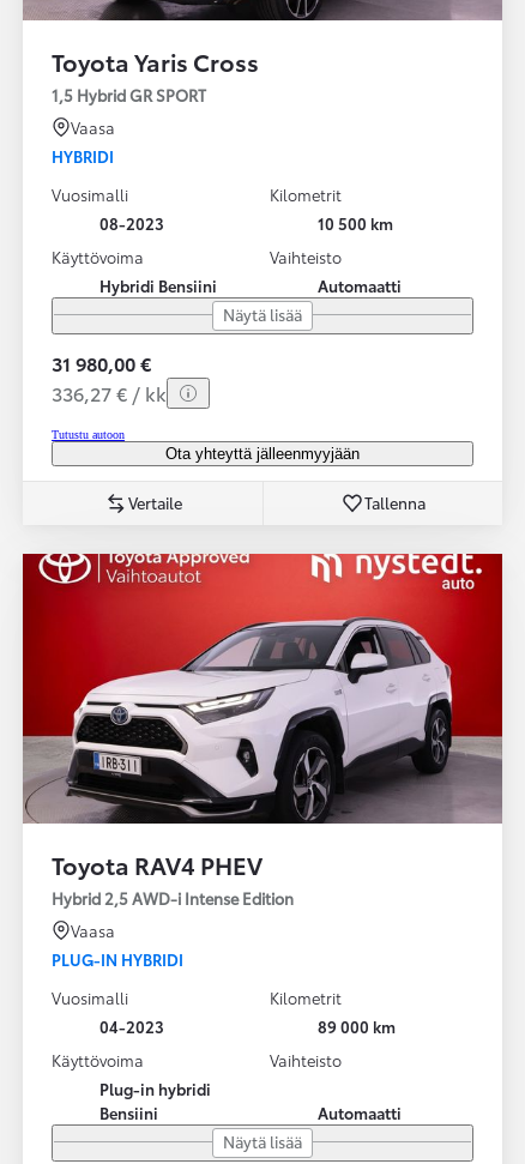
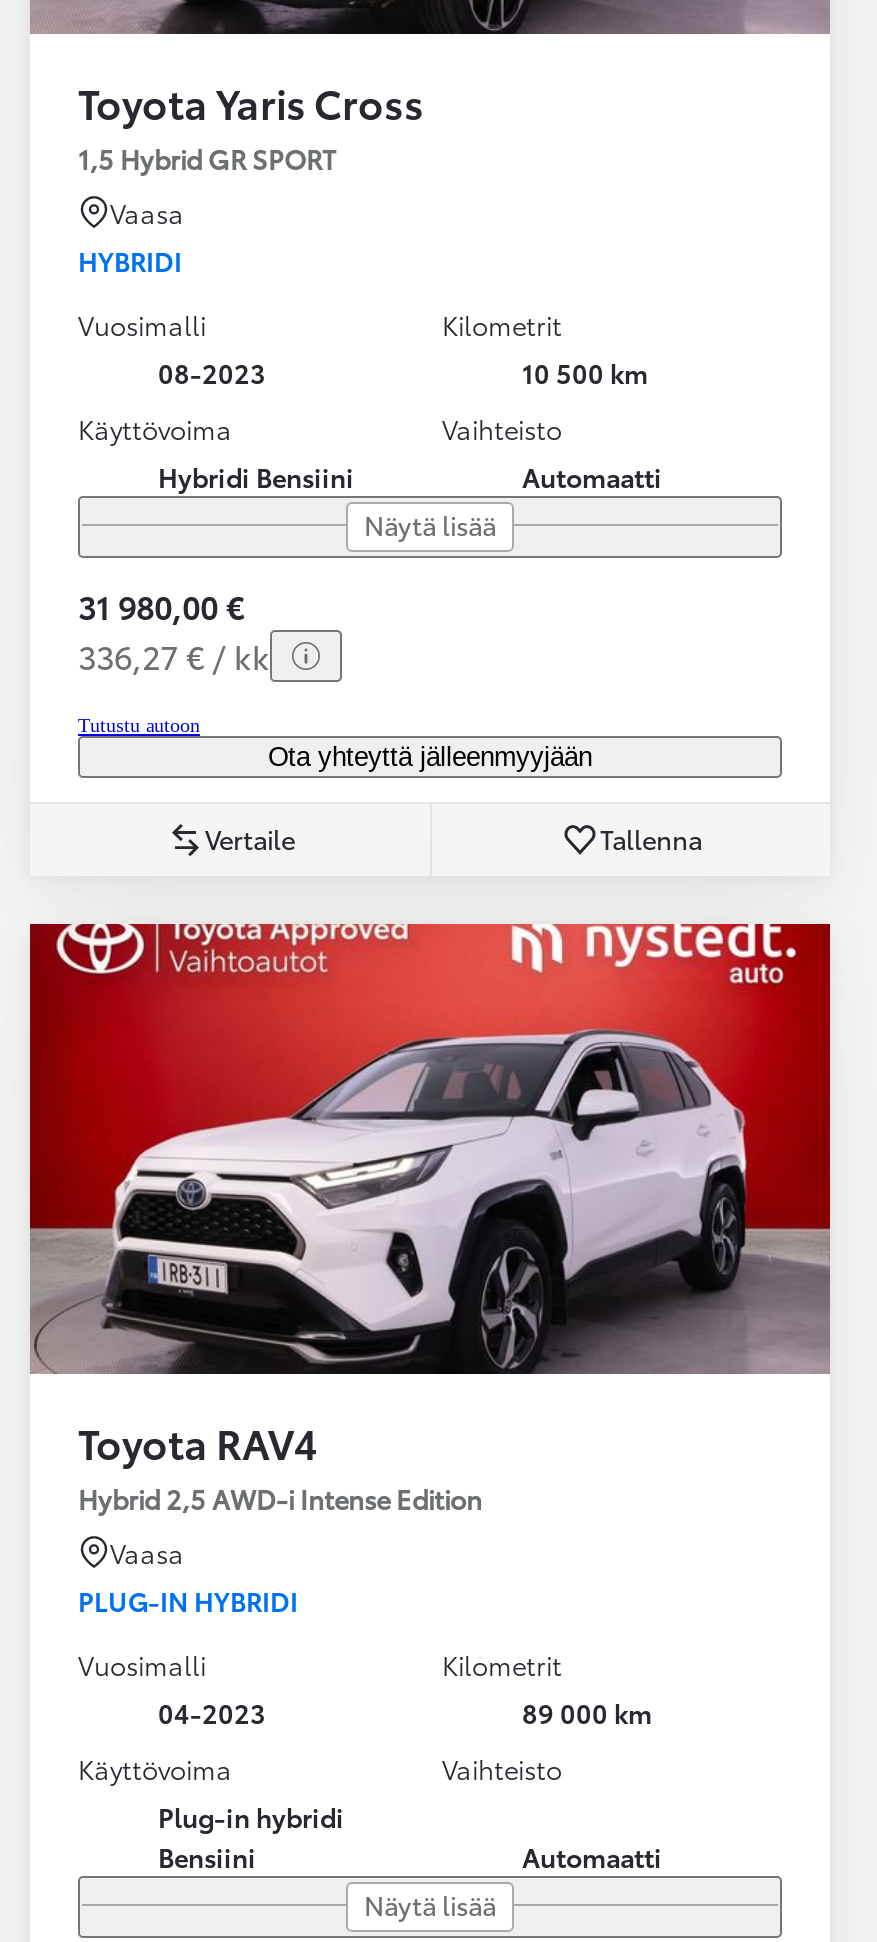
- Toyota RAV4 PHEV
+ Toyota RAV4
